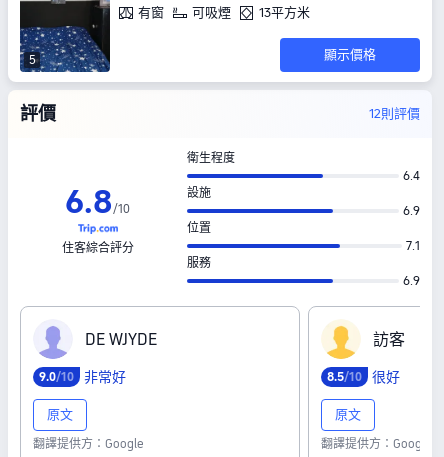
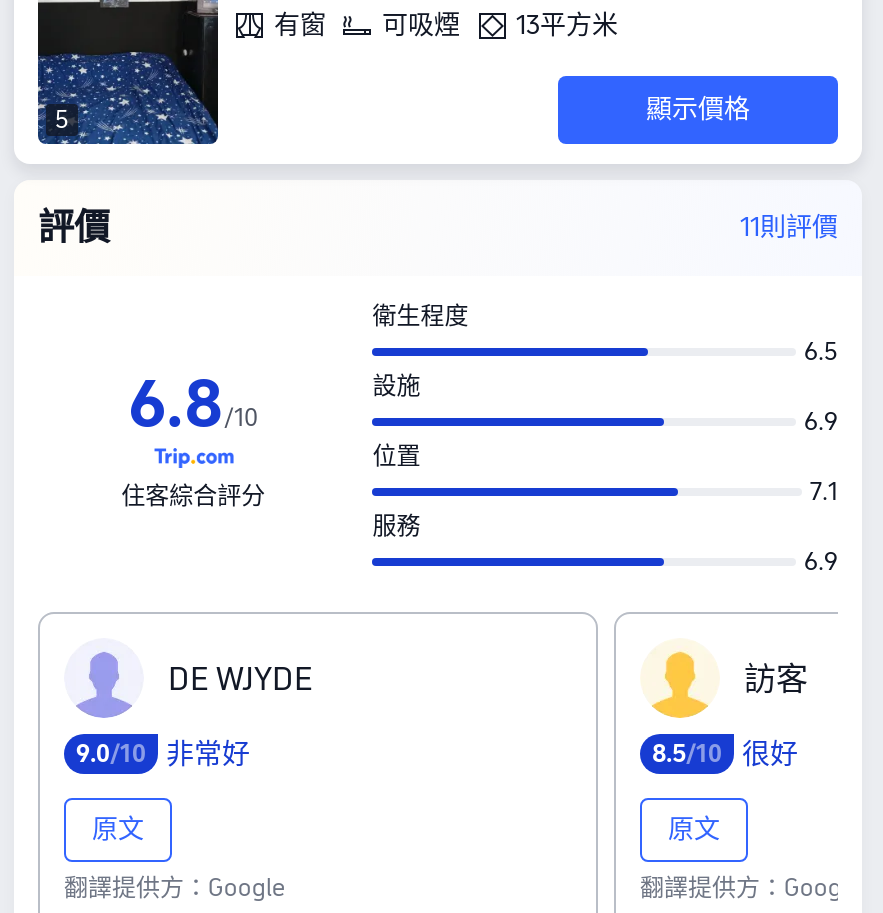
- 12則評價
+ 11則評價

- 6.4
+ 6.5
